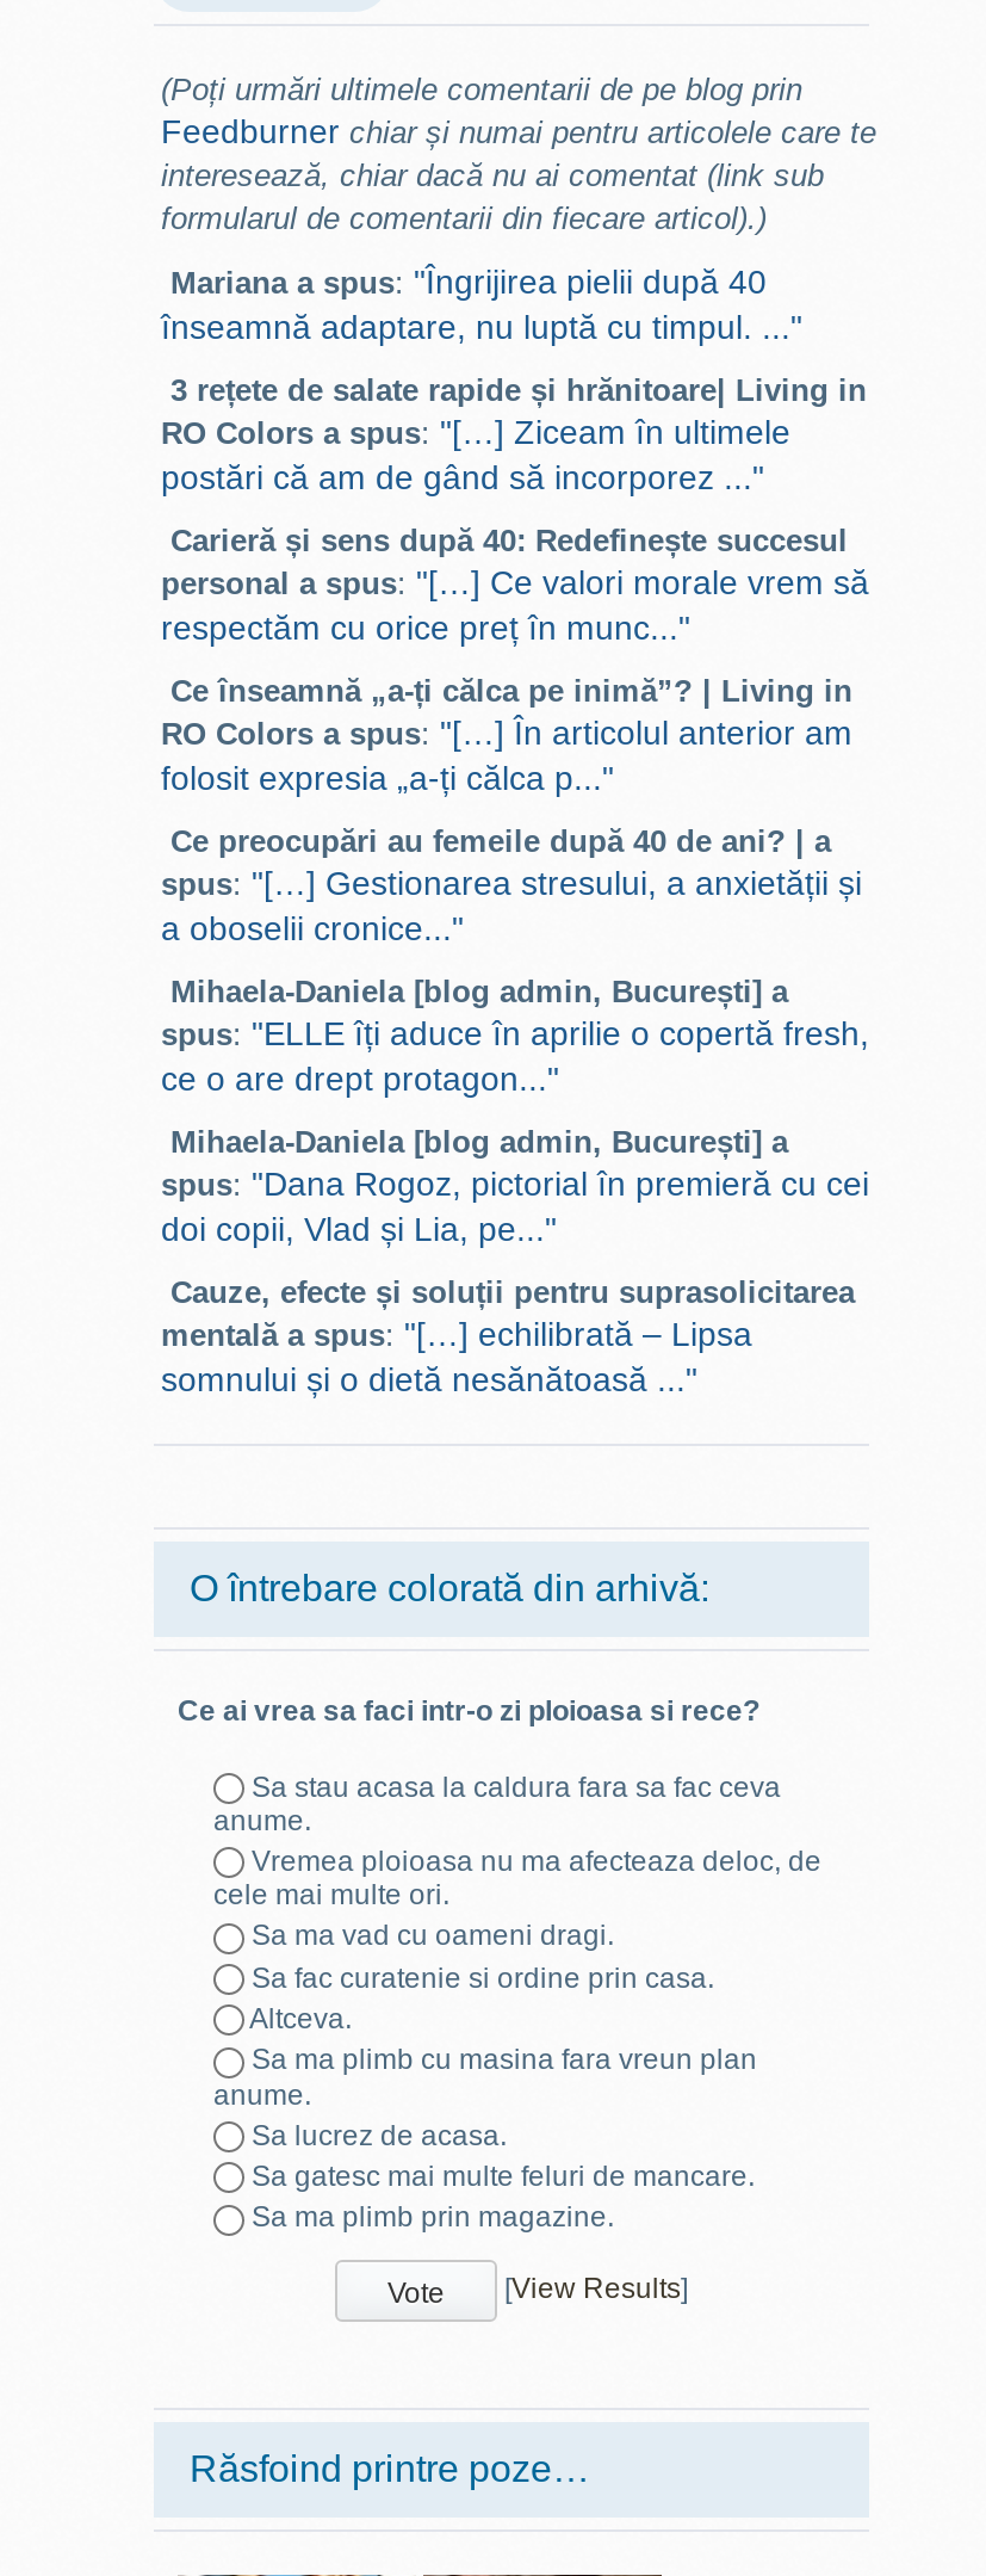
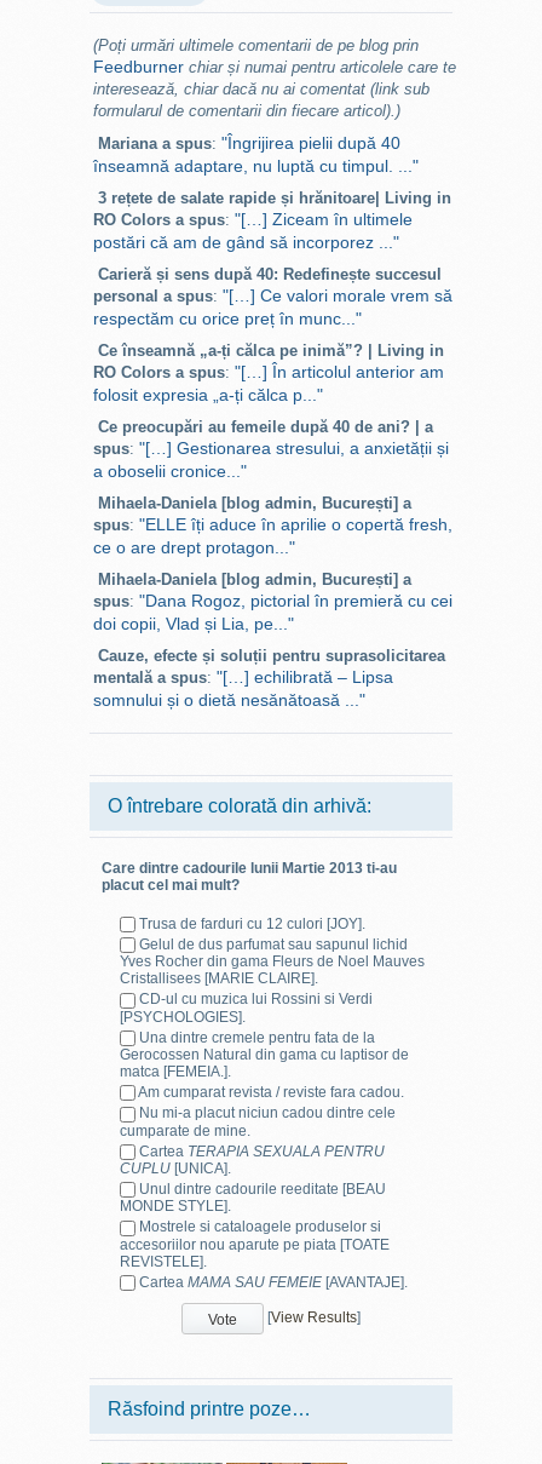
- Ce ai vrea sa faci intr-o zi ploioasa si rece?
+ Care dintre cadourile lunii Martie 2013 ti-au
+ placut cel mai mult?

- Sa stau acasa la caldura fara sa fac ceva
- anume.
- Vremea ploioasa nu ma afecteaza deloc, de
- cele mai multe ori.
- Sa ma vad cu oameni dragi.
- Sa fac curatenie si ordine prin casa.
- Altceva.
- Sa ma plimb cu masina fara vreun plan
- anume.
- Sa lucrez de acasa.
- Sa gatesc mai multe feluri de mancare.
- Sa ma plimb prin magazine.
+ Trusa de farduri cu 12 culori [JOY].
+ Gelul de dus parfumat sau sapunul lichid
+ Yves Rocher din gama Fleurs de Noel Mauves
+ Cristallisees [MARIE CLAIRE].
+ CD-ul cu muzica lui Rossini si Verdi
+ [PSYCHOLOGIES].
+ Una dintre cremele pentru fata de la
+ Gerocossen Natural din gama cu laptisor de
+ matca [FEMEIA.].
+ Am cumparat revista / reviste fara cadou.
+ Nu mi-a placut niciun cadou dintre cele
+ cumparate de mine.
+ Cartea TERAPIA SEXUALA PENTRU
+ CUPLU [UNICA].
+ Unul dintre cadourile reeditate [BEAU
+ MONDE STYLE].
+ Mostrele si cataloagele produselor si
+ accesoriilor nou aparute pe piata [TOATE
+ REVISTELE].
+ Cartea MAMA SAU FEMEIE [AVANTAJE].
